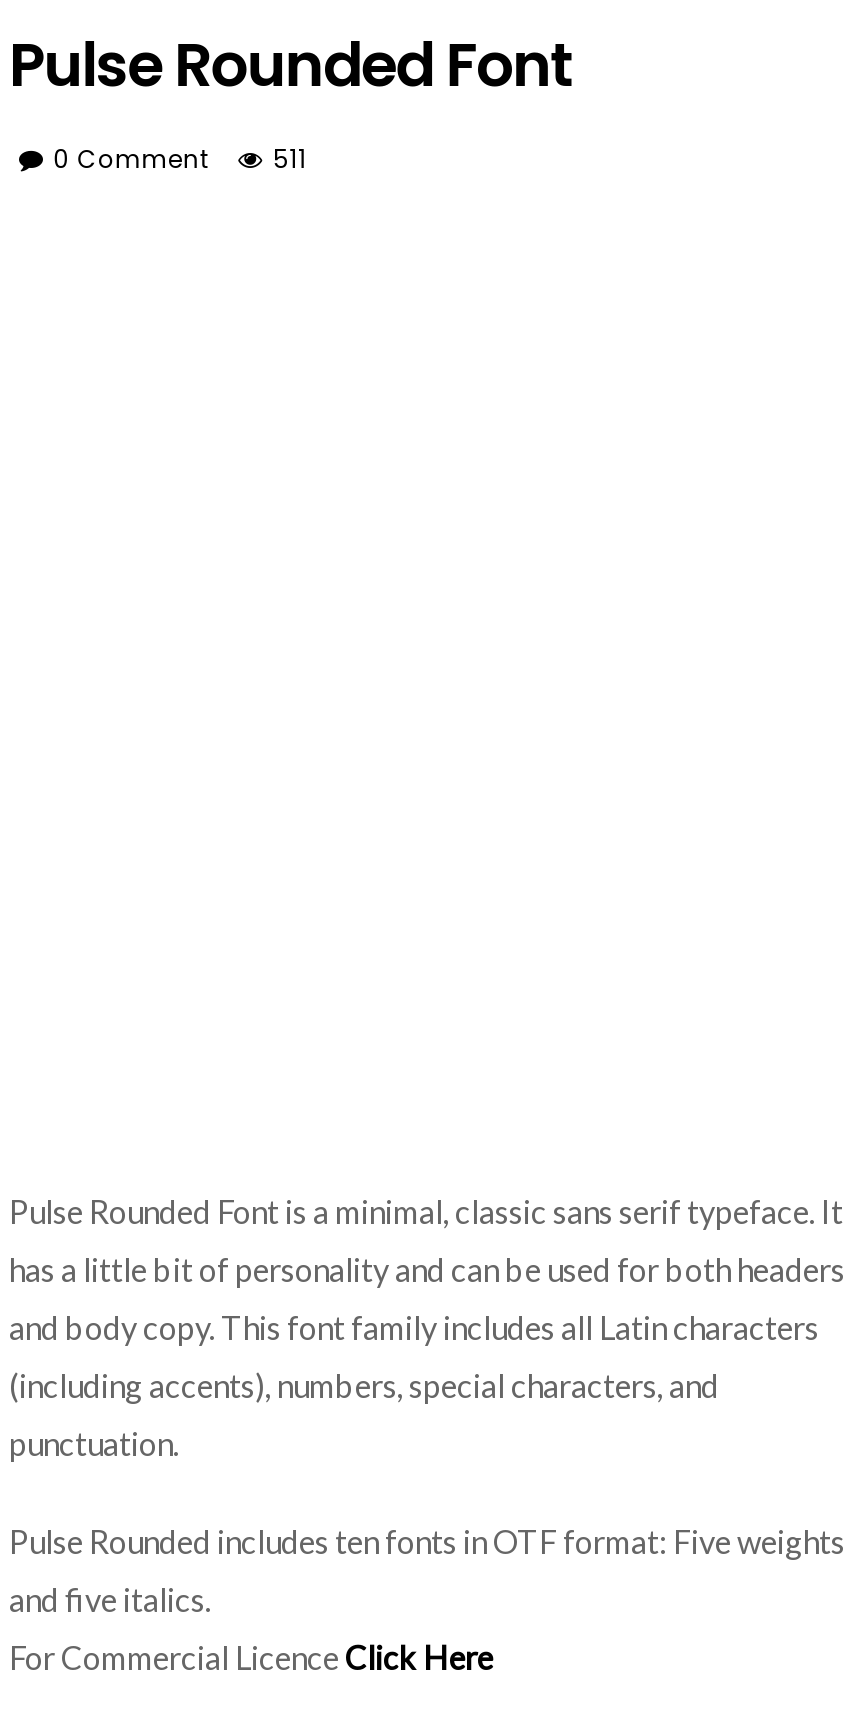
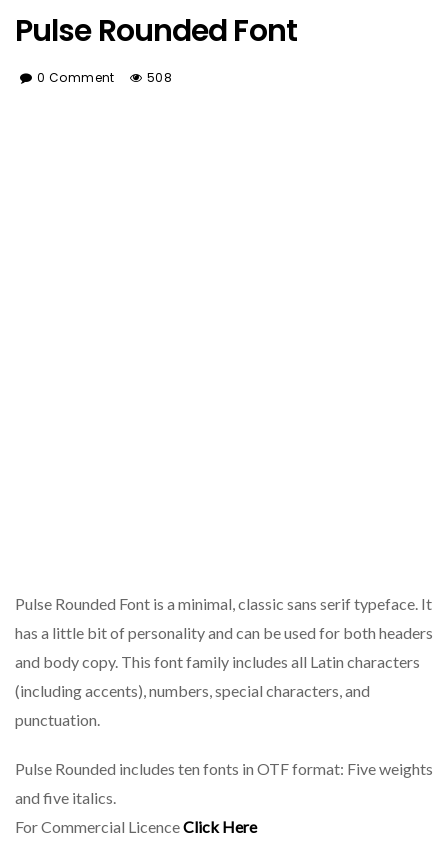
- 0 Comment 511
+ 0 Comment 508
